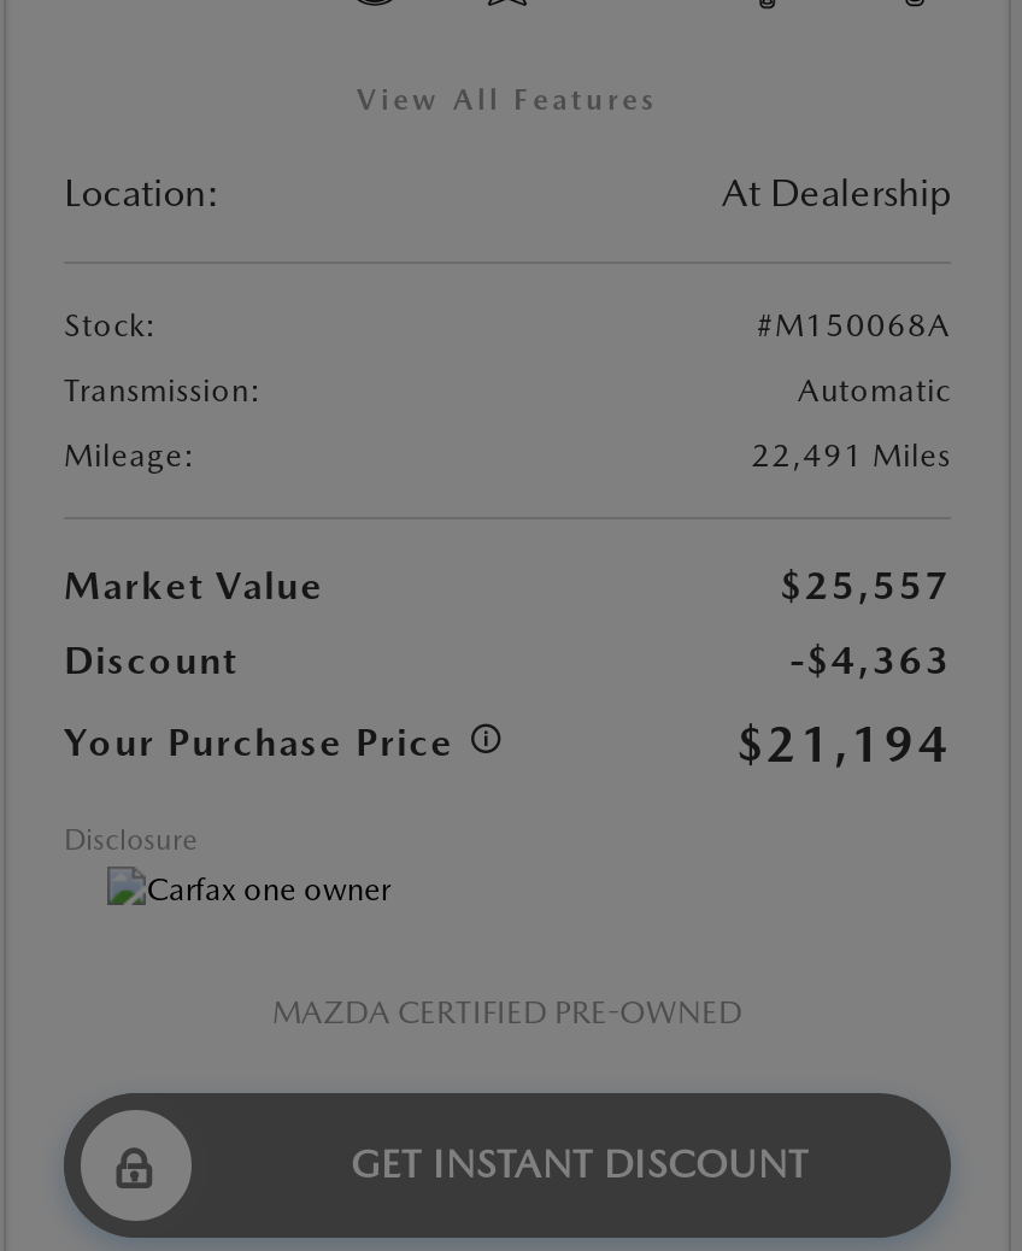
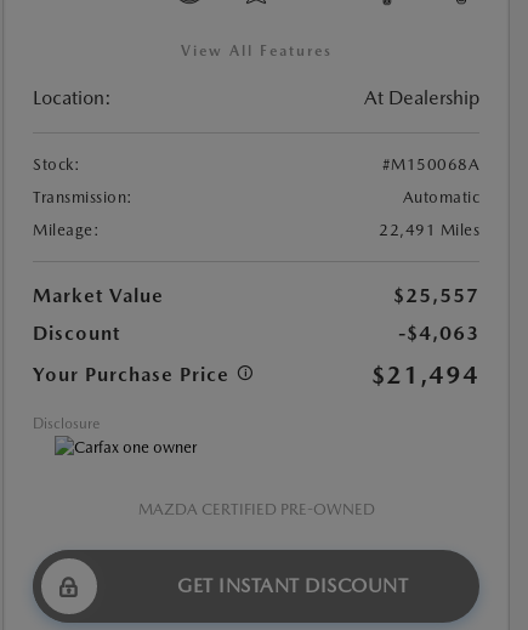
- -$4,363
+ -$4,063

- $21,194
+ $21,494
